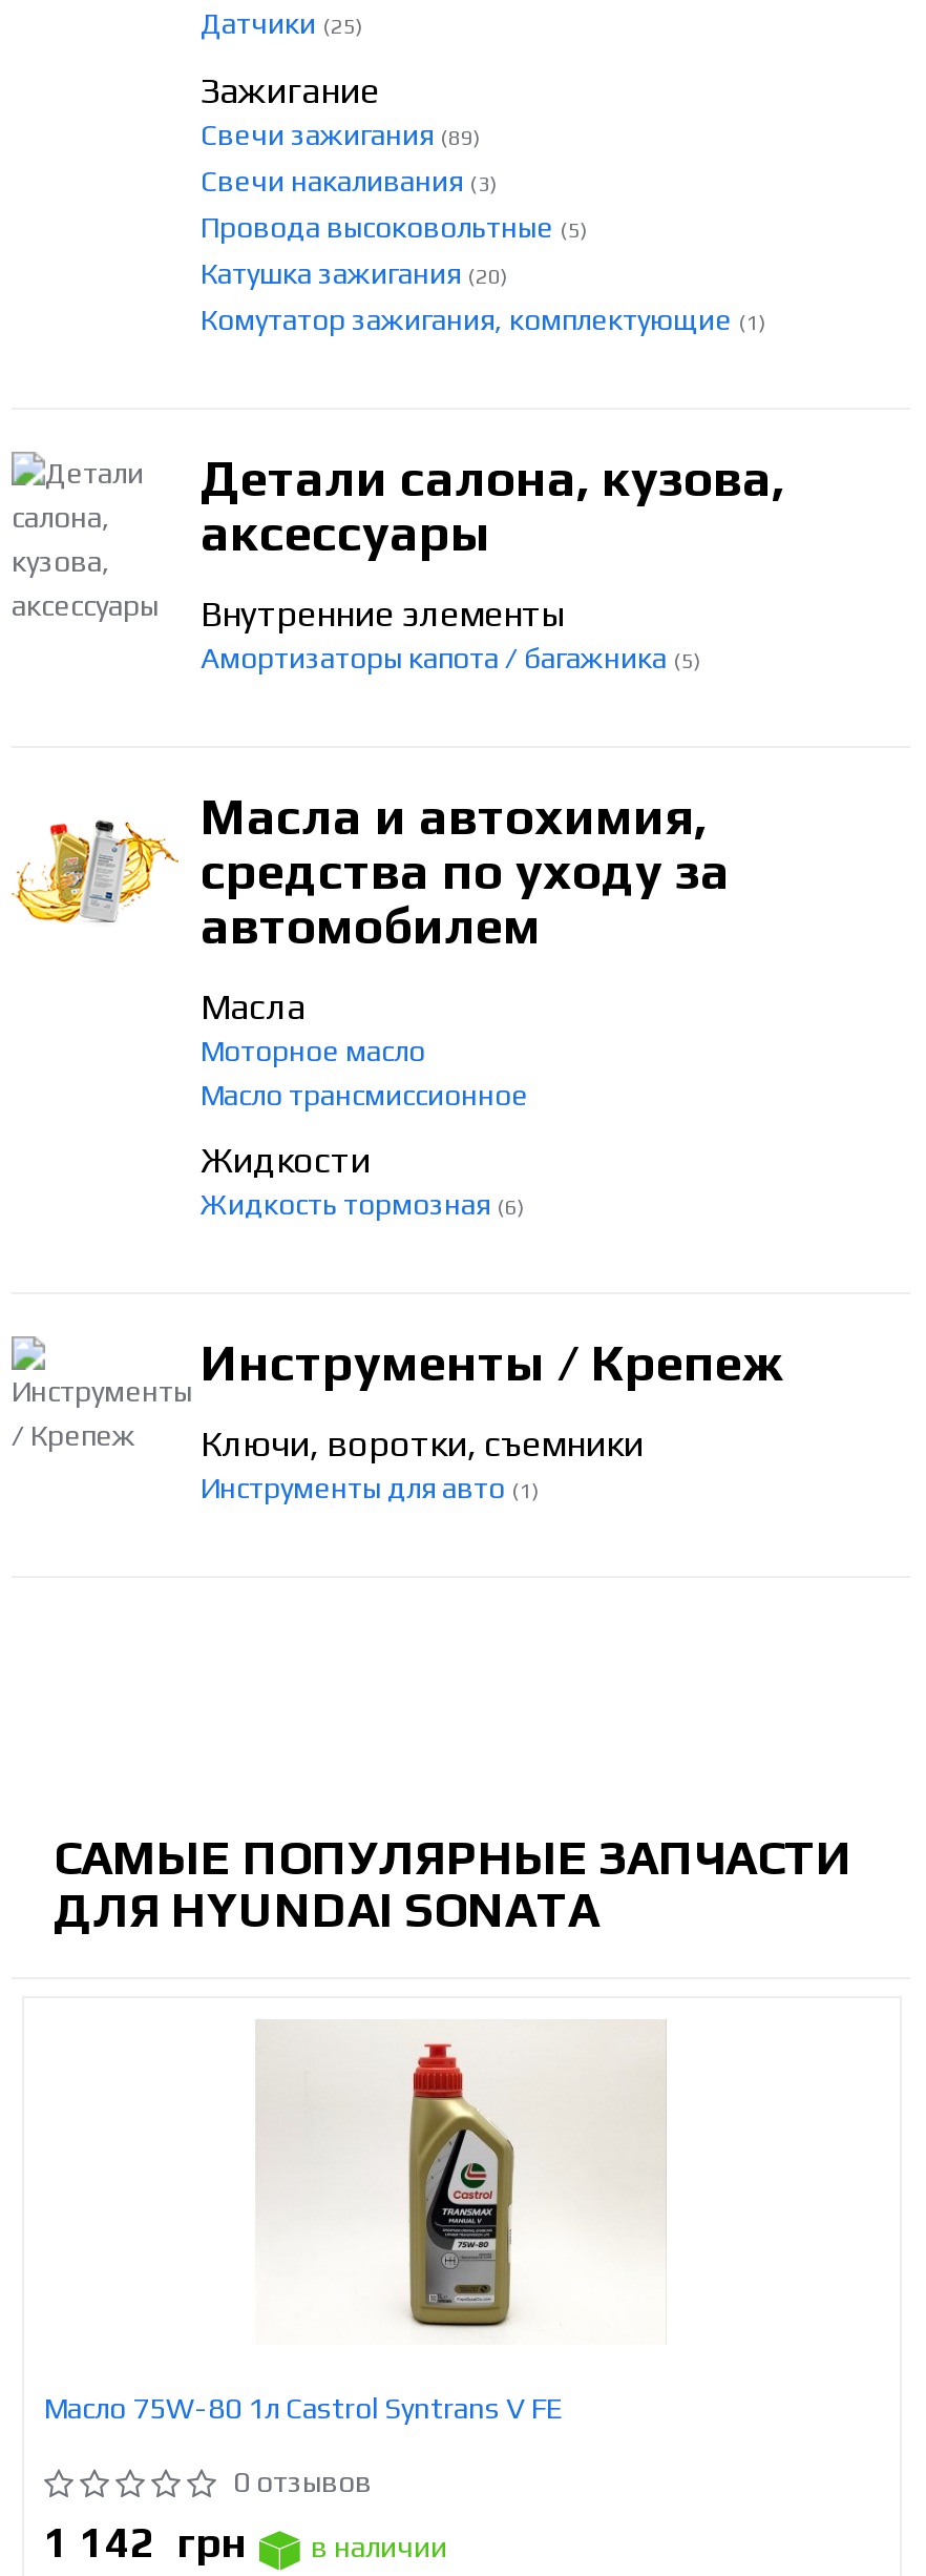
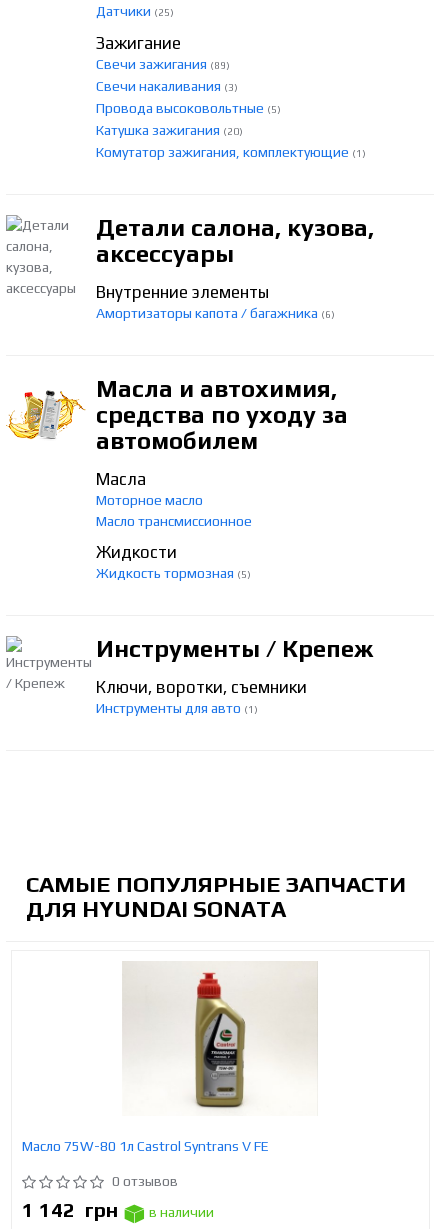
- Амортизаторы капота / багажника (5)
+ Амортизаторы капота / багажника (6)

- Жидкость тормозная (6)
+ Жидкость тормозная (5)
